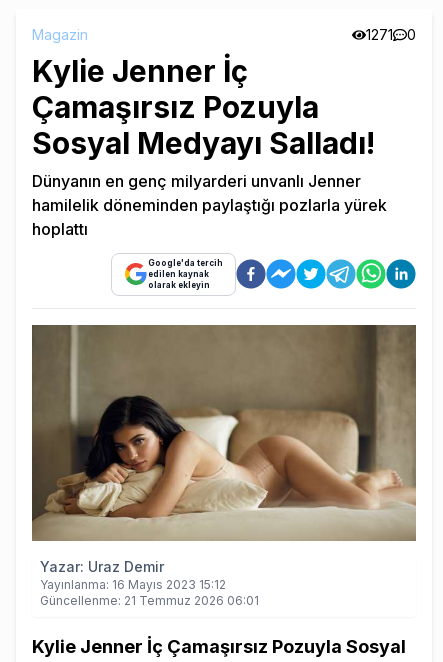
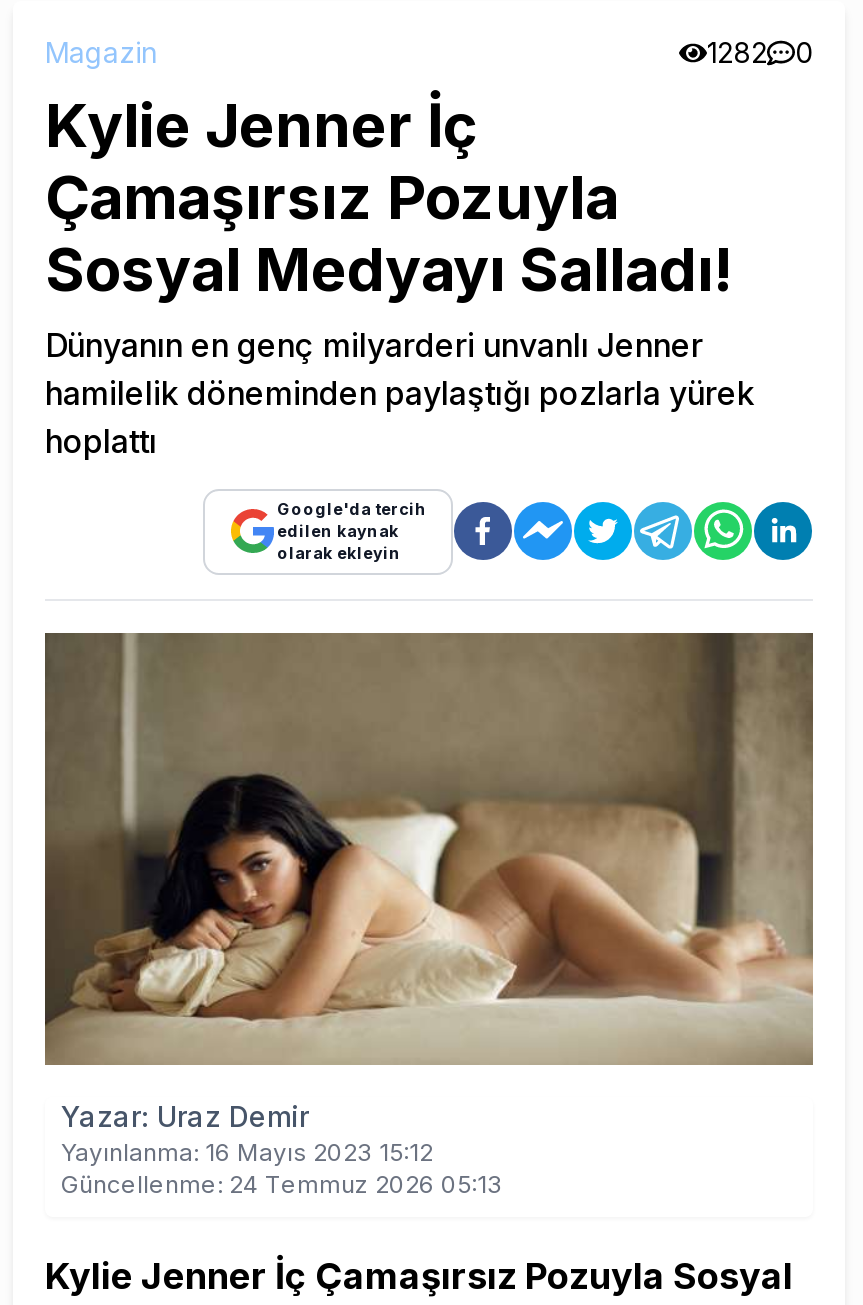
- 1271 0
+ 1282 0

- Güncellenme: 21 Temmuz 2026 06:01
+ Güncellenme: 24 Temmuz 2026 05:13
